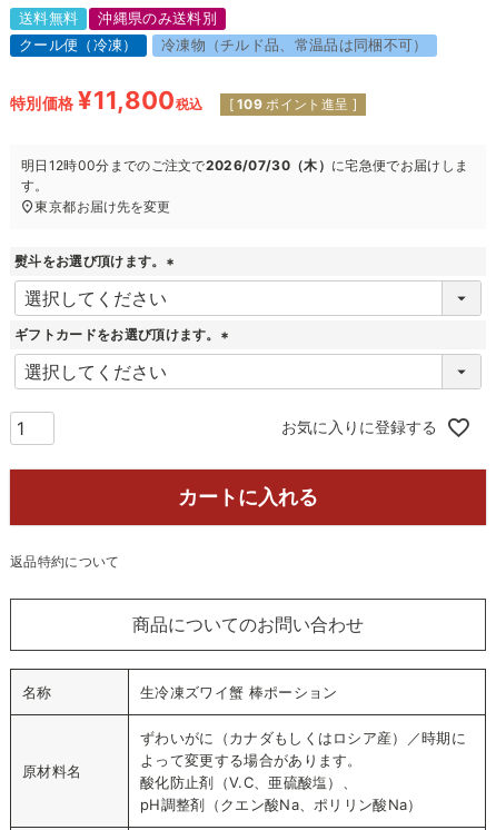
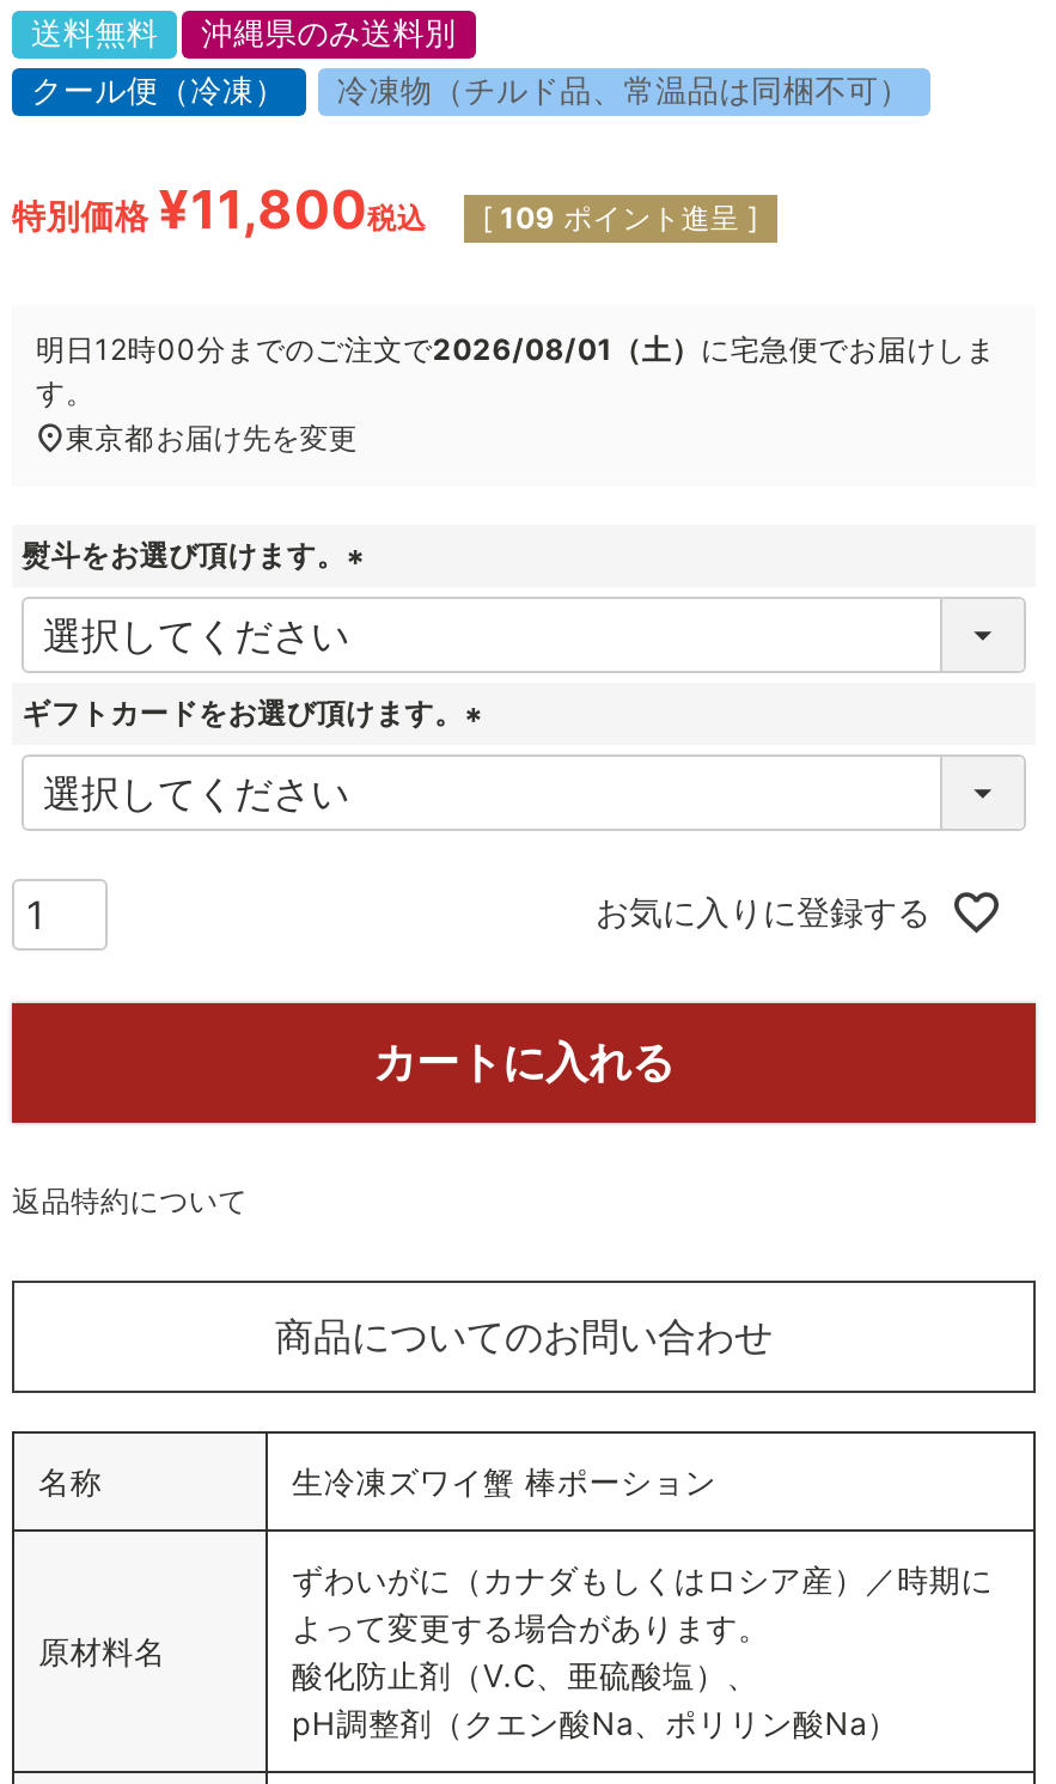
- 明日12時00分までのご注文で2026/07/30（木）に宅急便でお届けしま
+ 明日12時00分までのご注文で2026/08/01（土）に宅急便でお届けしま
